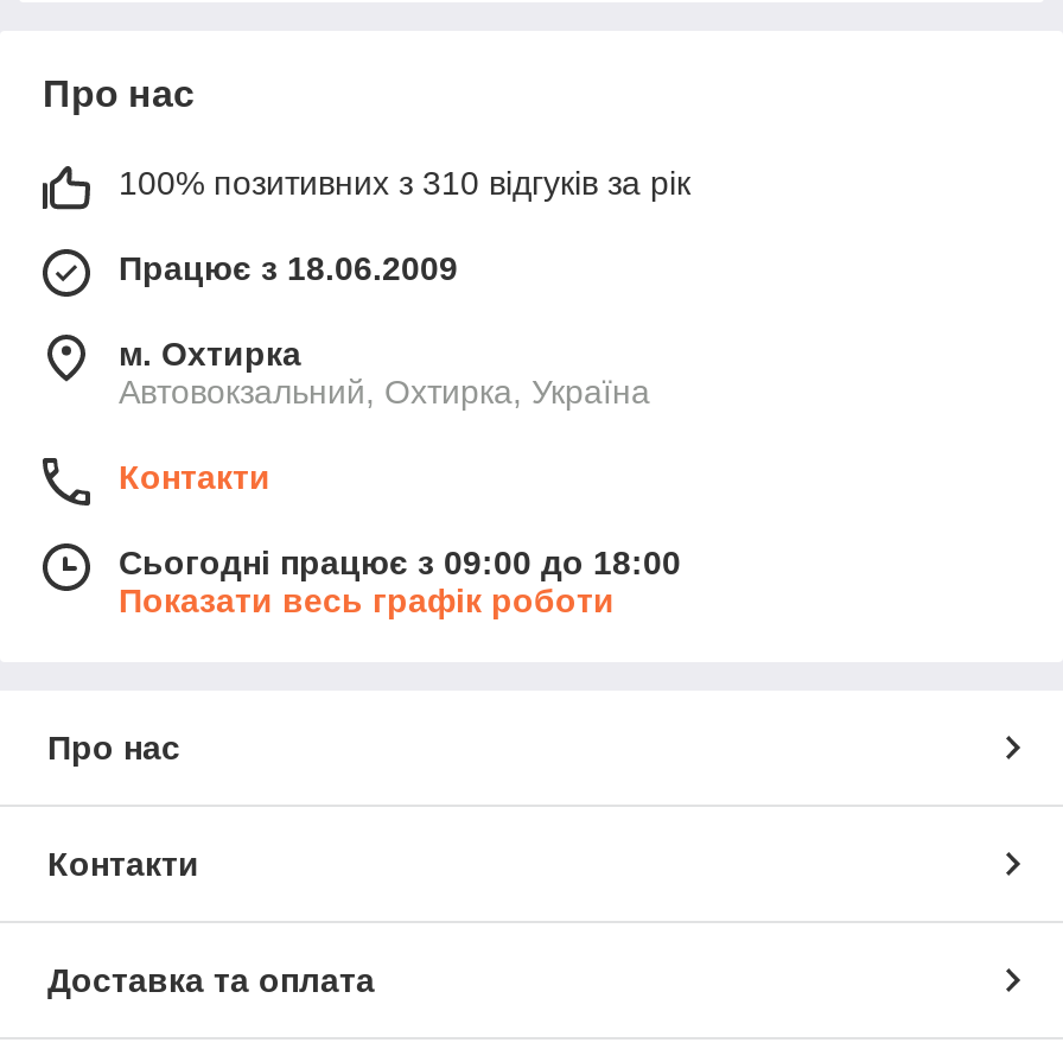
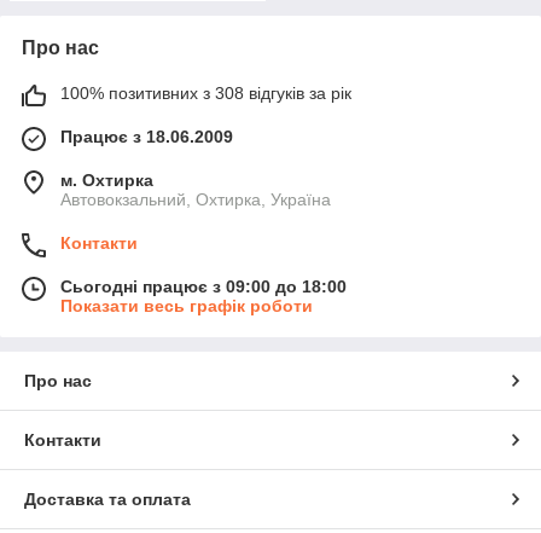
- 100% позитивних з 310 відгуків за рік
+ 100% позитивних з 308 відгуків за рік
